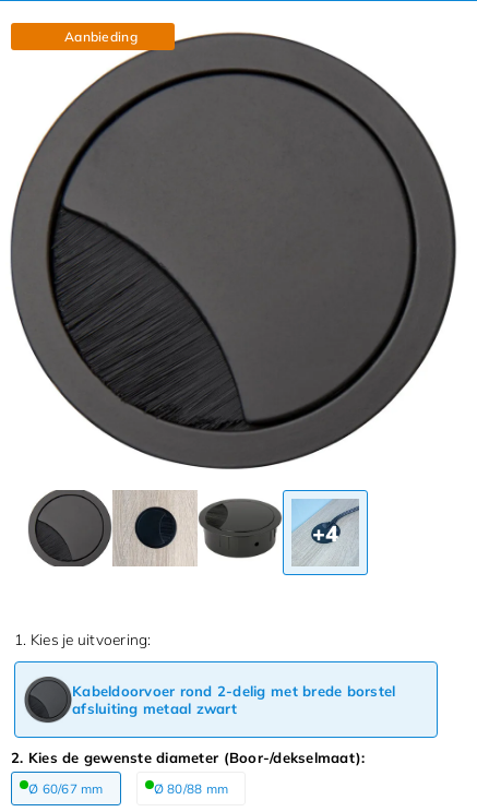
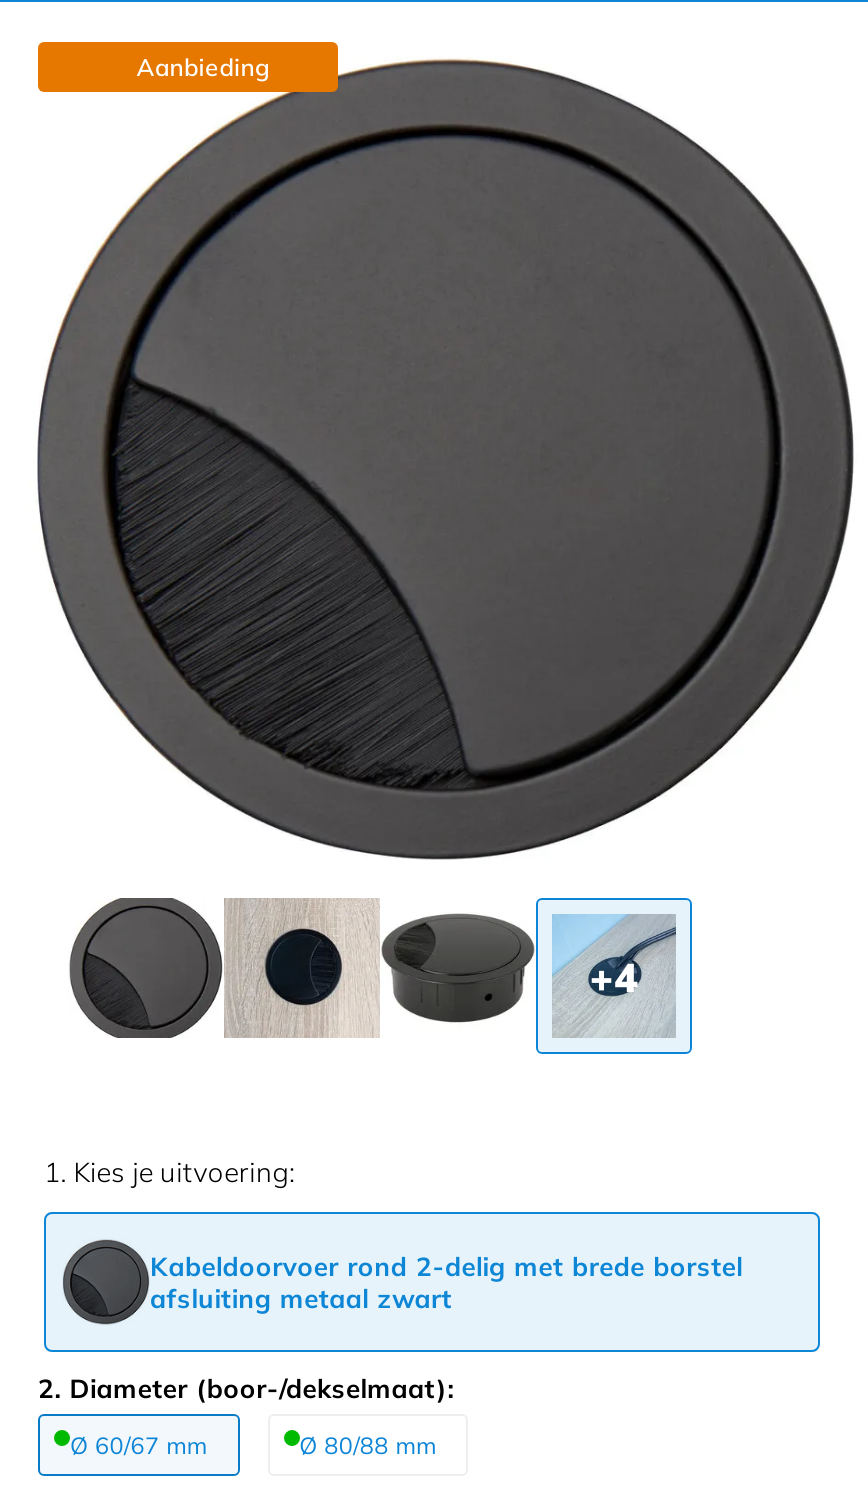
- 2. Kies de gewenste diameter (Boor-/dekselmaat):
+ 2. Diameter (boor-/dekselmaat):
